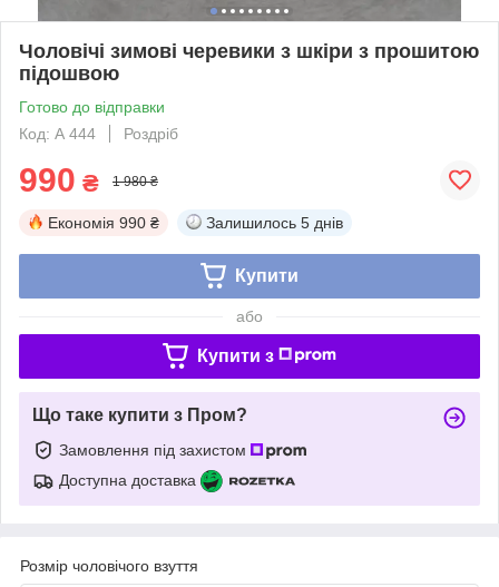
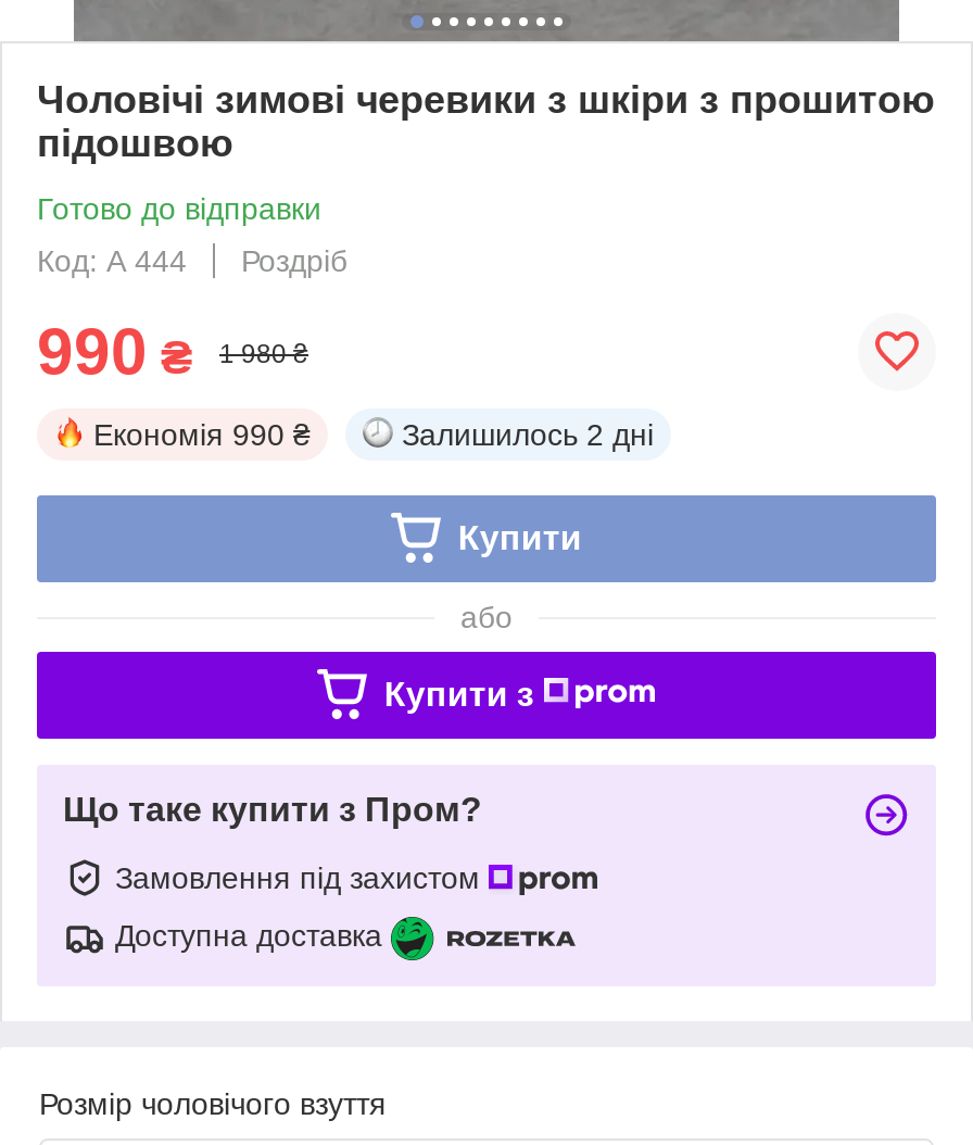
- Залишилось 5 днів
+ Залишилось 2 дні
